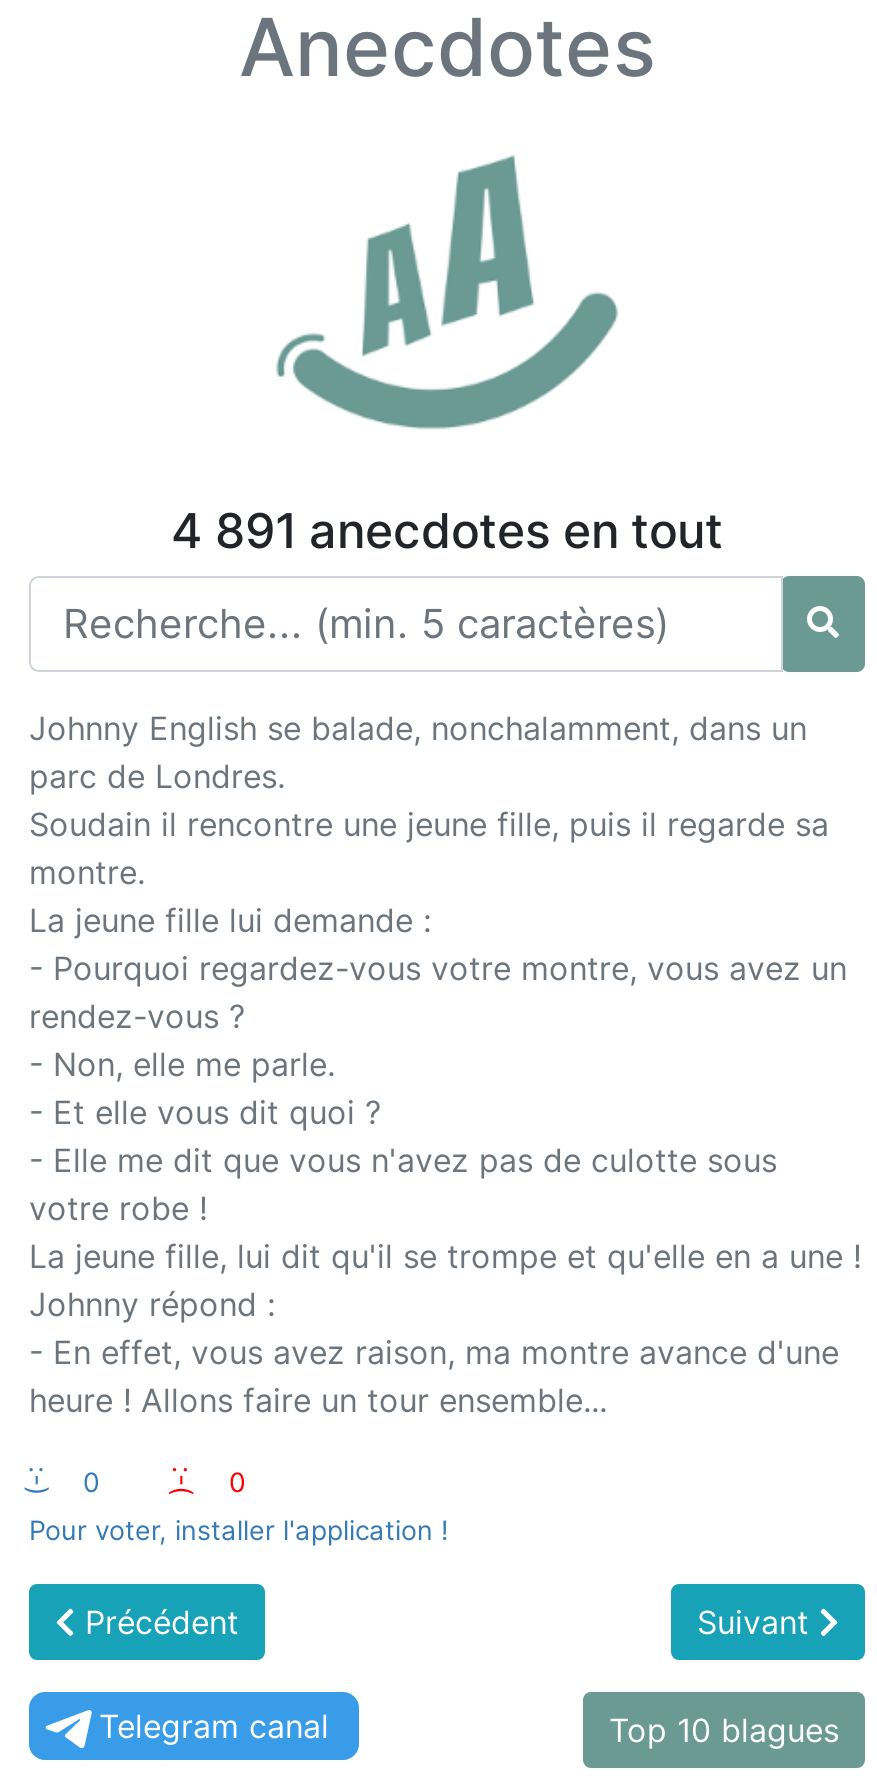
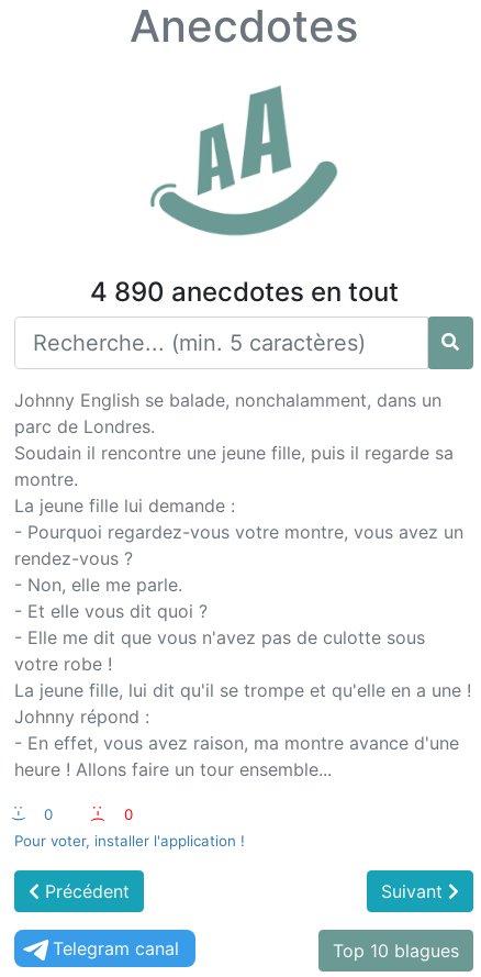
- 4 891 anecdotes en tout
+ 4 890 anecdotes en tout
